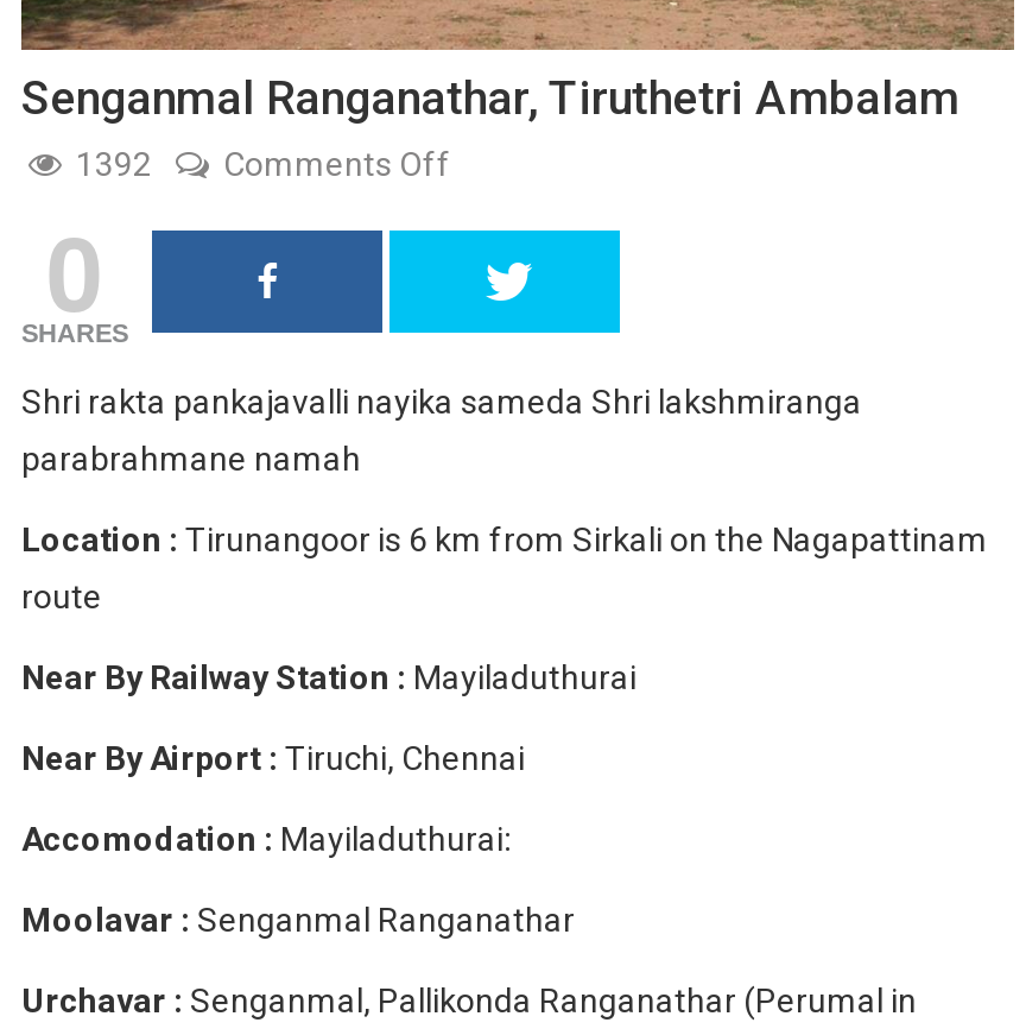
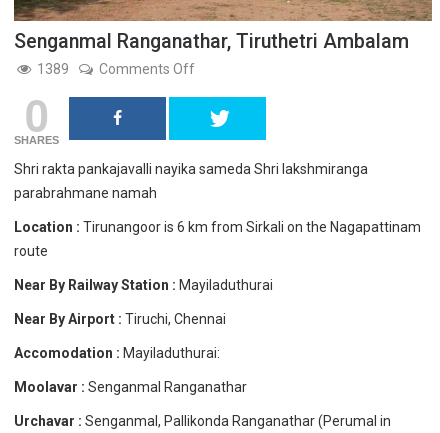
- 1392
+ 1389
